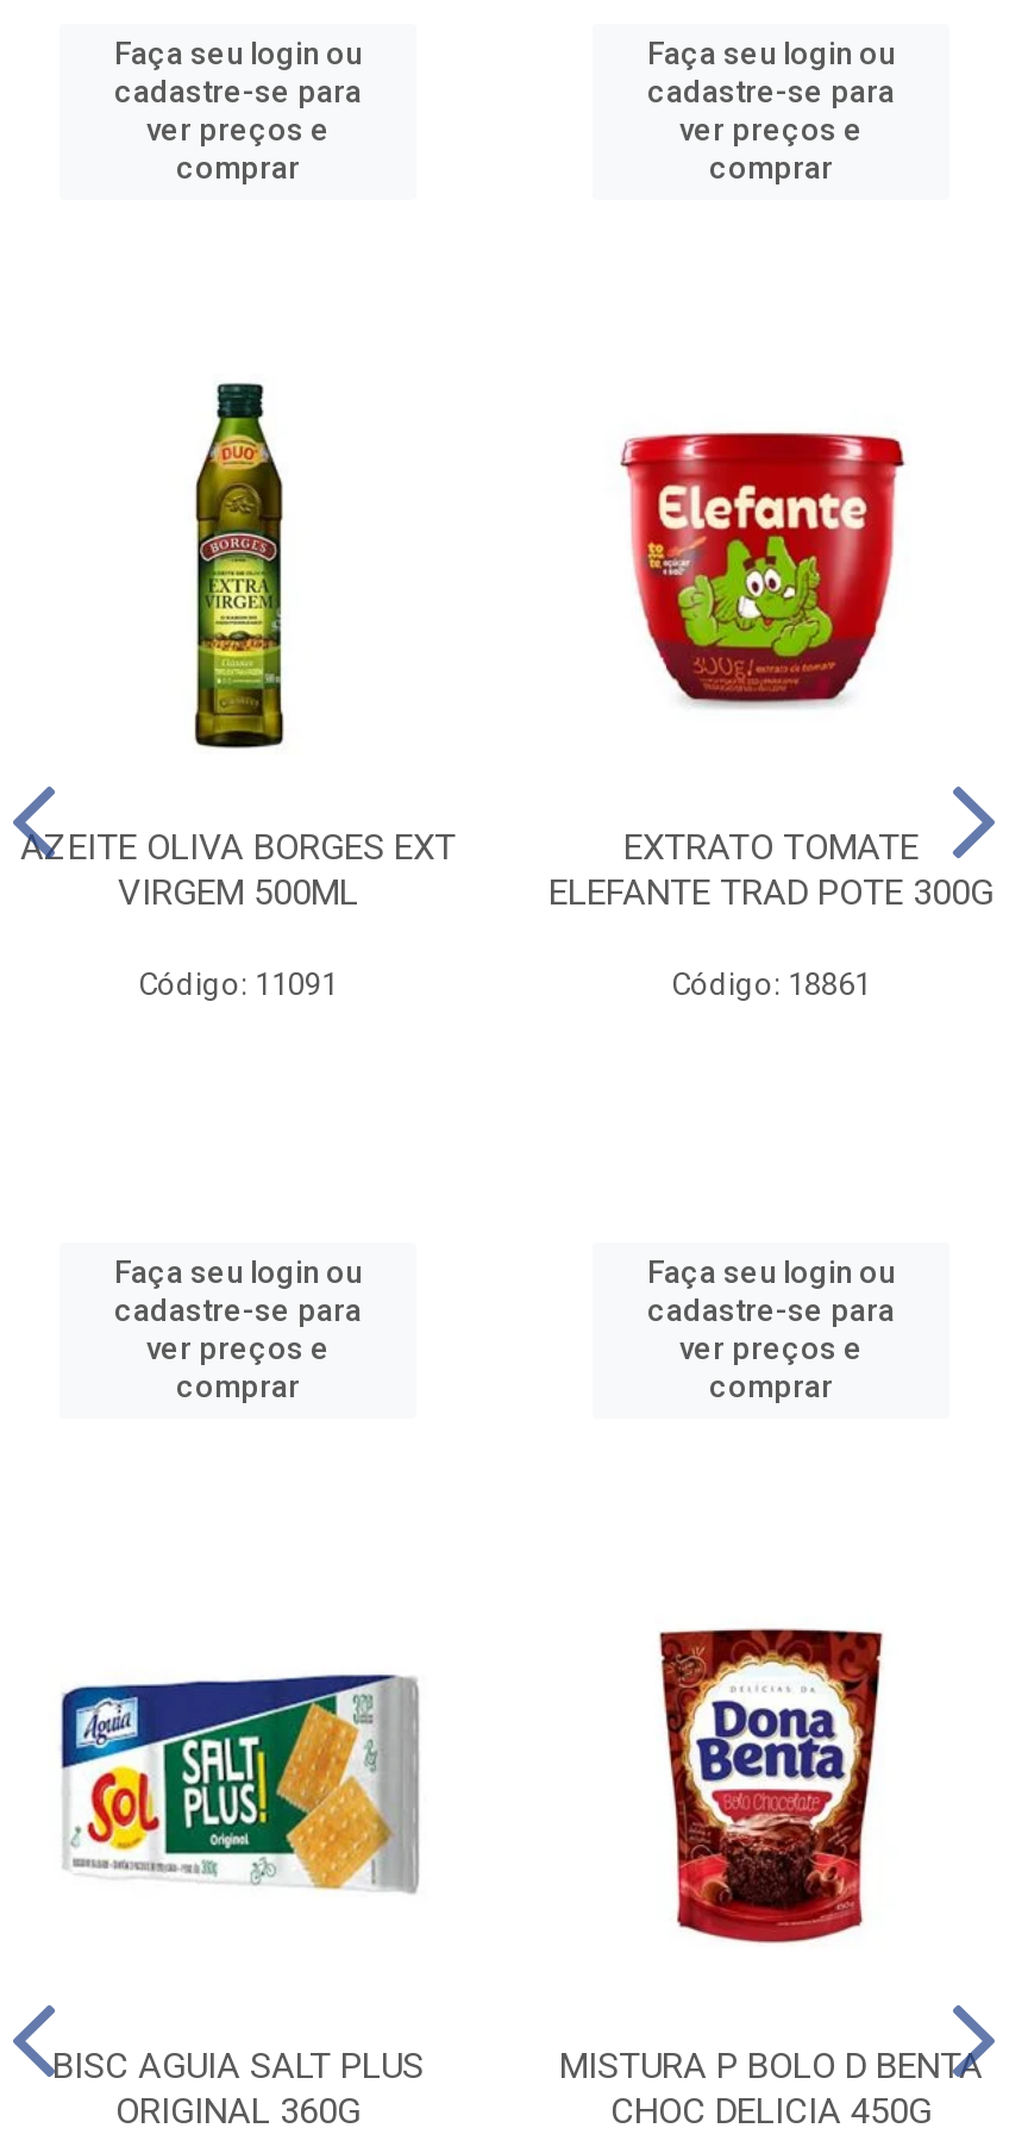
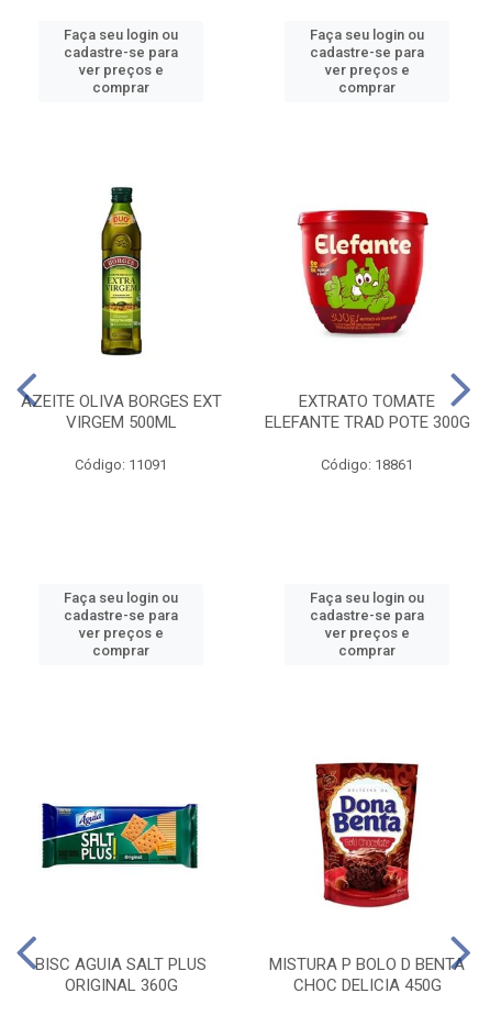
- [image]
+ [image]
